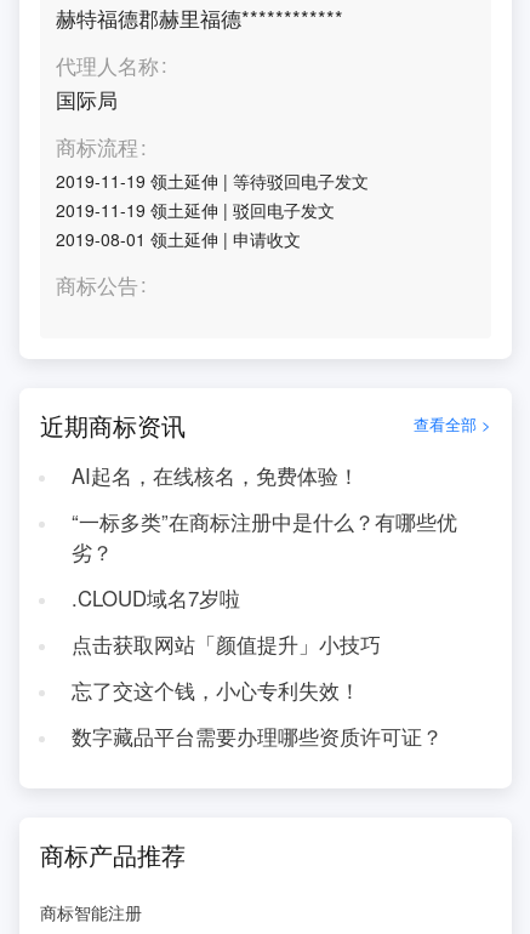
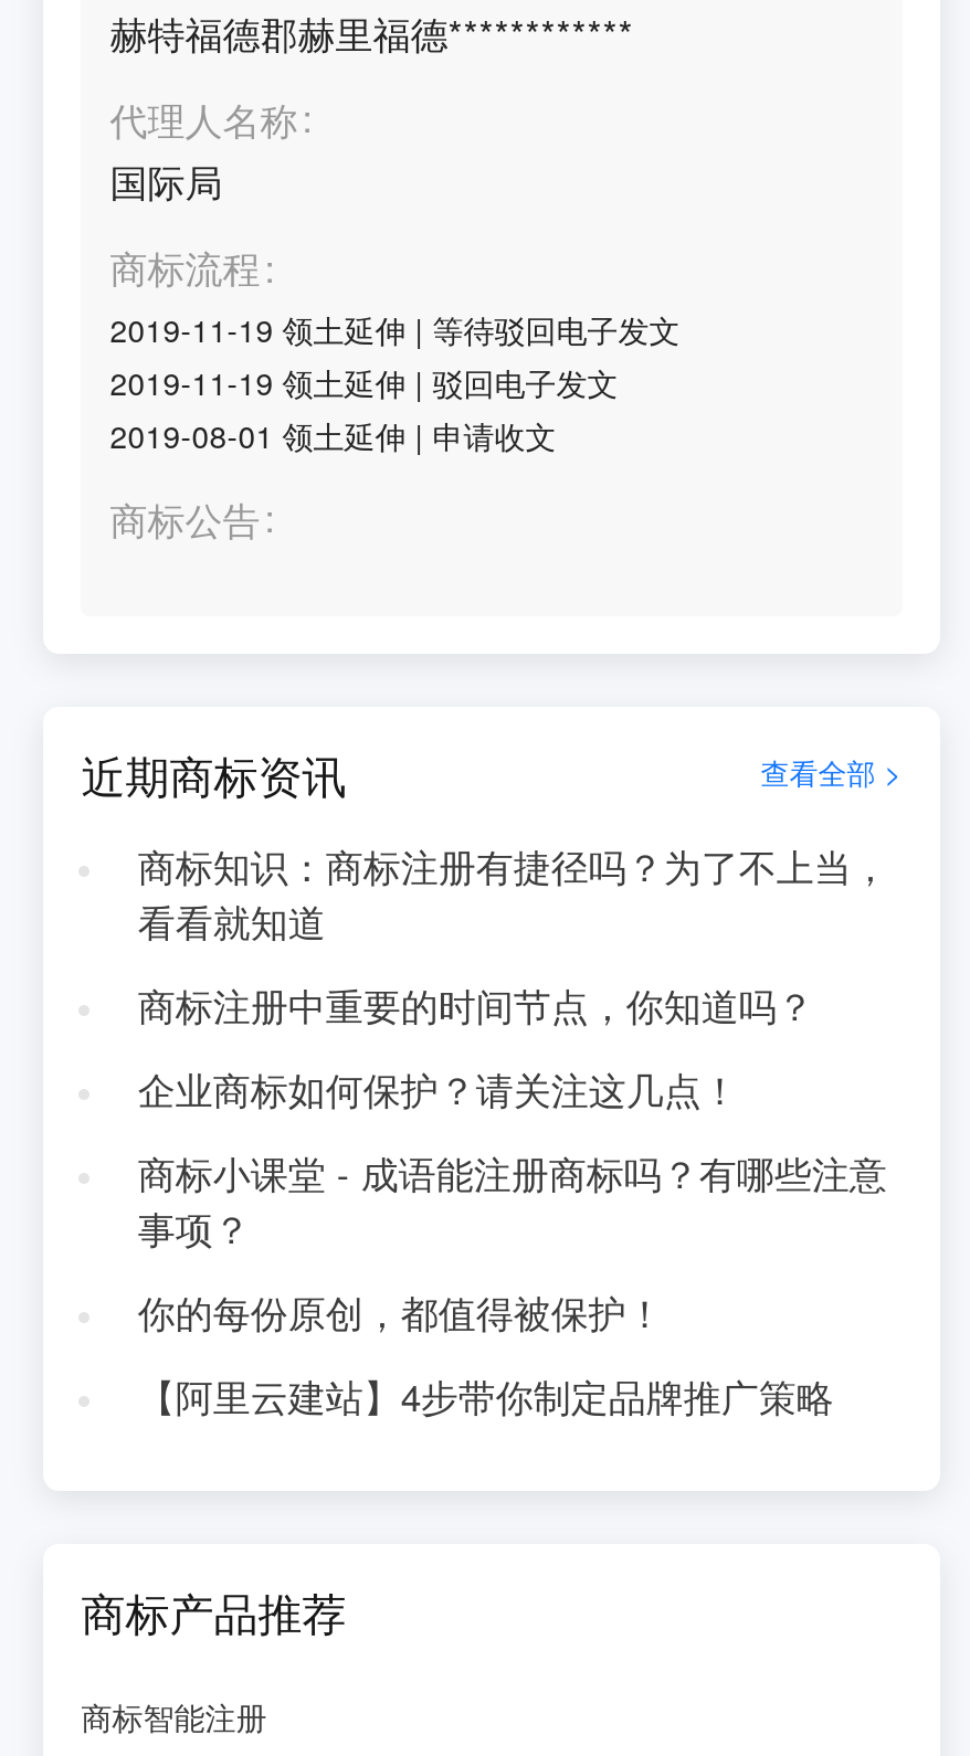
- AI起名，在线核名，免费体验！
+ 商标知识：商标注册有捷径吗？为了不上当，
+ 看看就知道

- “一标多类”在商标注册中是什么？有哪些优
- 劣？
+ 商标注册中重要的时间节点，你知道吗？

- .CLOUD域名7岁啦
+ 企业商标如何保护？请关注这几点！

- 点击获取网站「颜值提升」小技巧
+ 商标小课堂 - 成语能注册商标吗？有哪些注意
+ 事项？

- 忘了交这个钱，小心专利失效！
+ 你的每份原创，都值得被保护！

- 数字藏品平台需要办理哪些资质许可证？
+ 【阿里云建站】4步带你制定品牌推广策略
